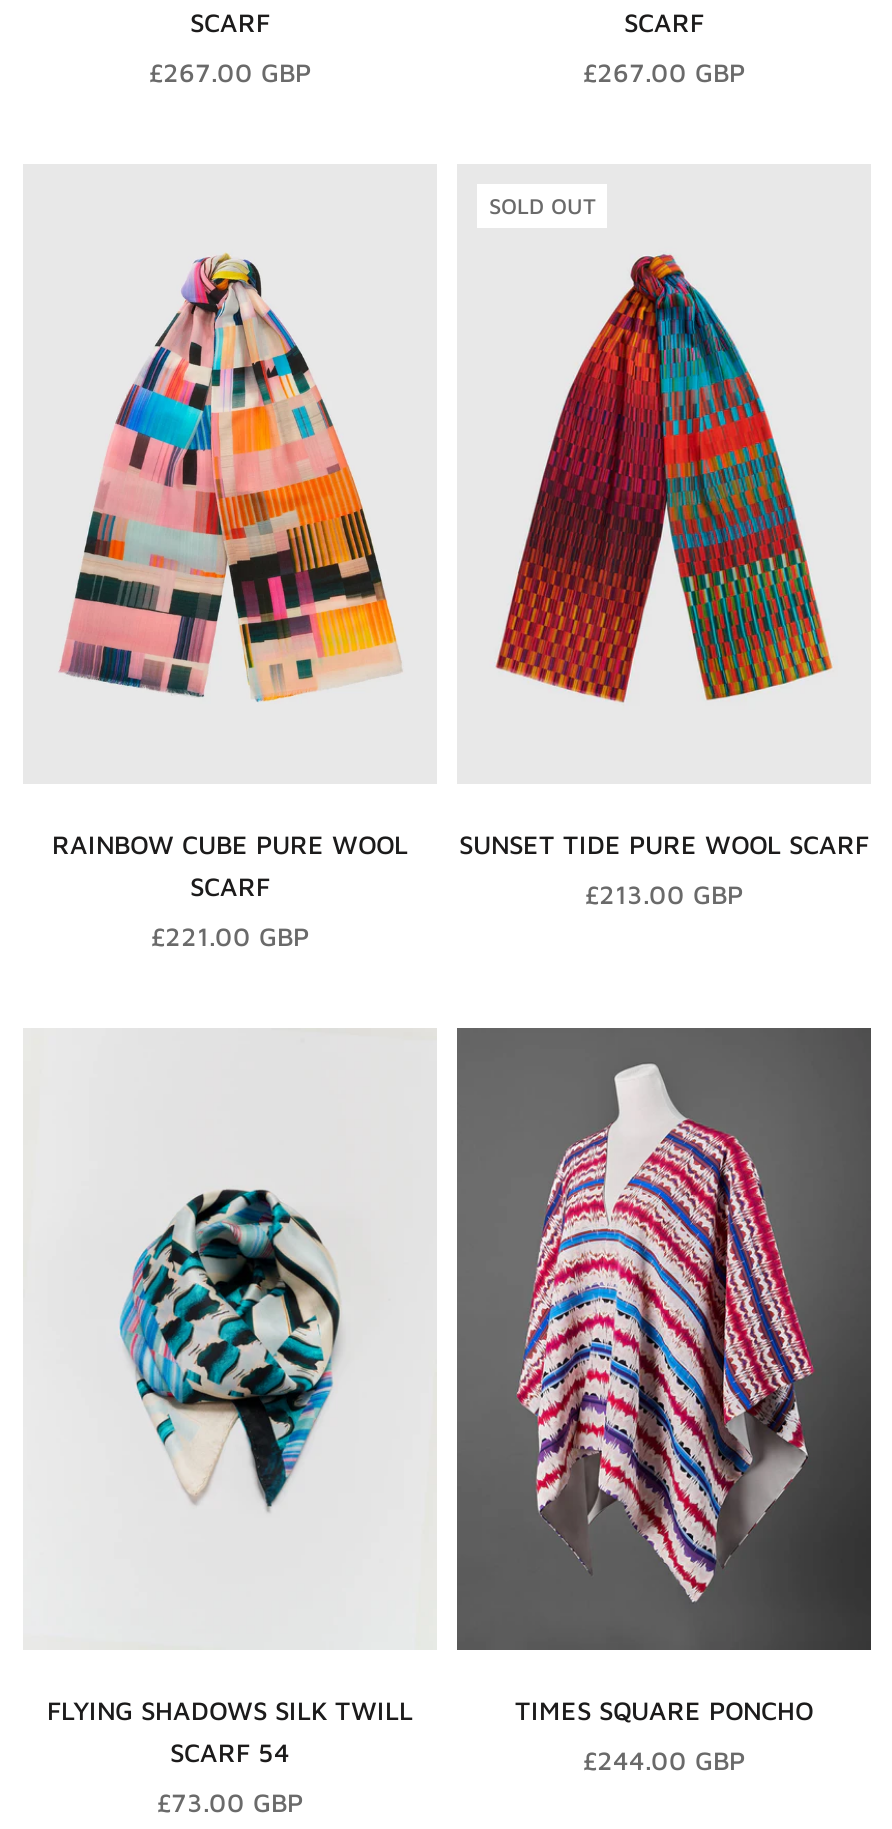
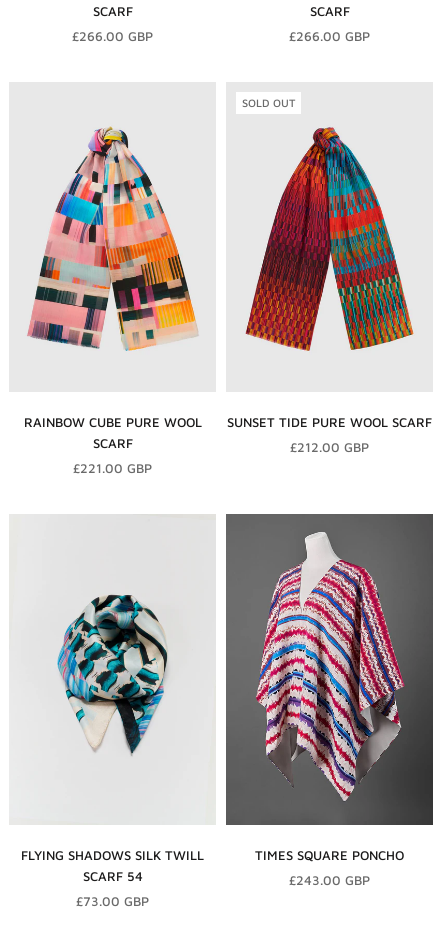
- £267.00 GBP
+ £266.00 GBP

- £267.00 GBP
+ £266.00 GBP

- £213.00 GBP
+ £212.00 GBP

- £244.00 GBP
+ £243.00 GBP
